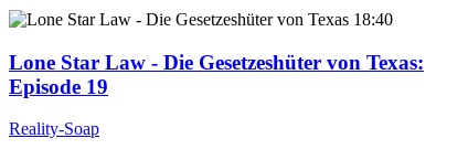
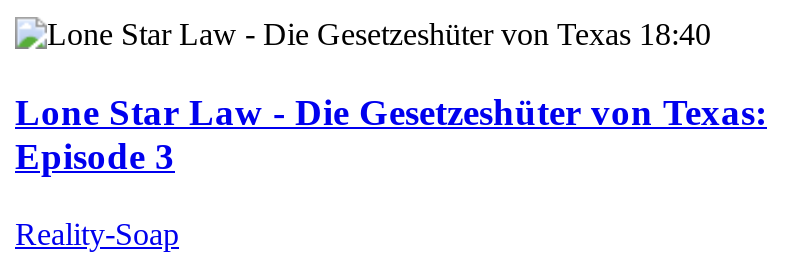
- Episode 19
+ Episode 3
